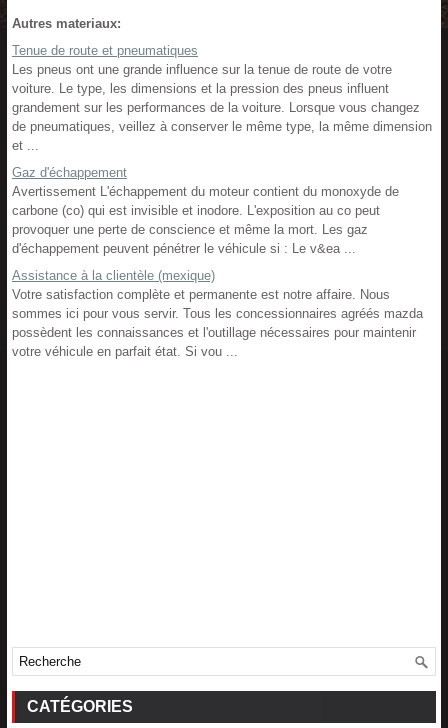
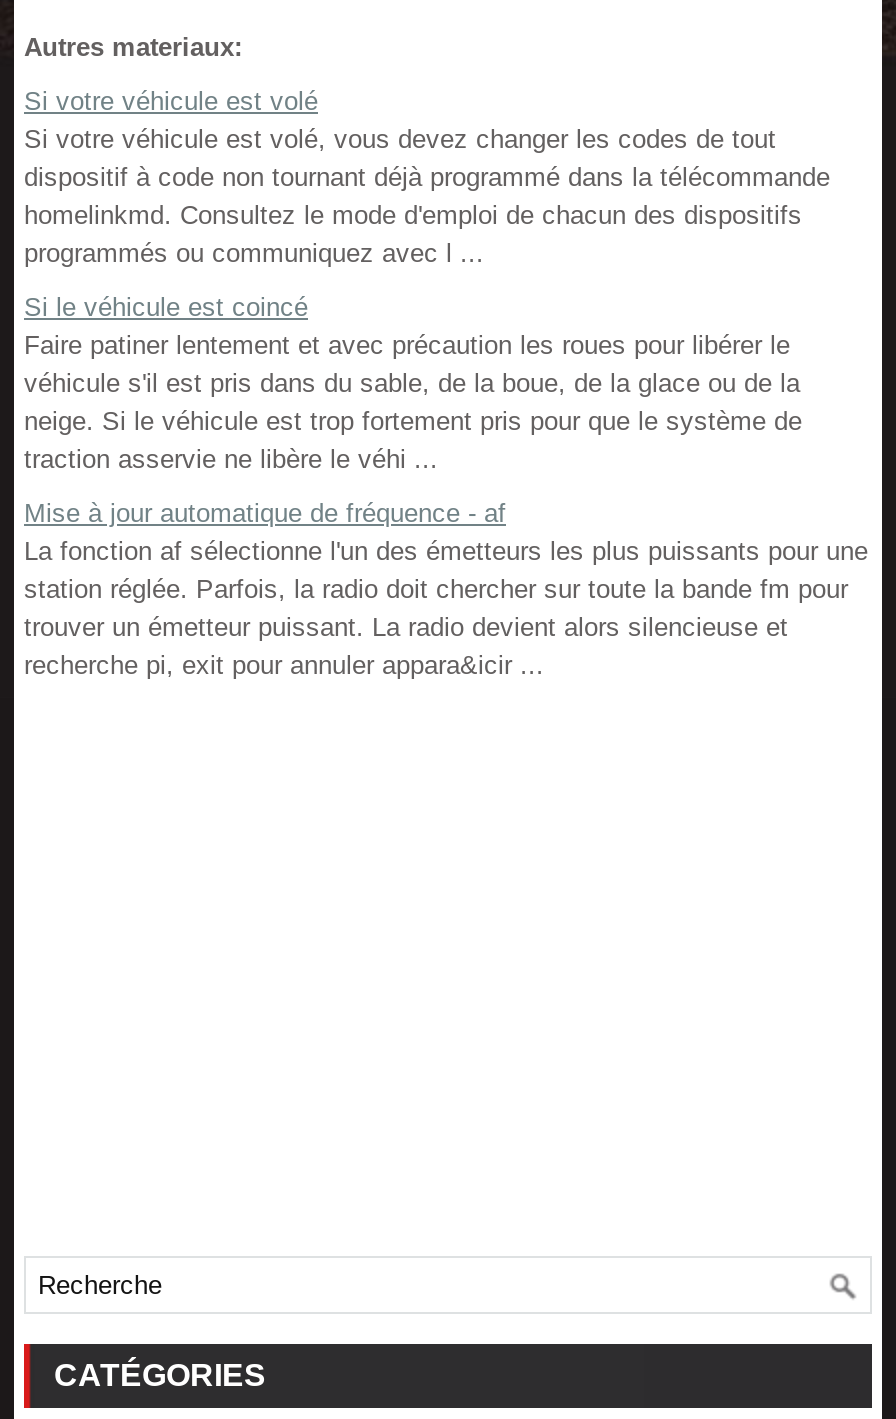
- Tenue de route et pneumatiques
- Les pneus ont une grande influence sur la tenue de route de votre
- voiture. Le type, les dimensions et la pression des pneus influent
- grandement sur les performances de la voiture. Lorsque vous changez
- de pneumatiques, veillez à conserver le même type, la même dimension
- et ...
+ Si votre véhicule est volé
+ Si votre véhicule est volé, vous devez changer les codes de tout
+ dispositif à code non tournant déjà programmé dans la télécommande
+ homelinkmd. Consultez le mode d'emploi de chacun des dispositifs
+ programmés ou communiquez avec l ...

- Gaz d'échappement
- Avertissement L'échappement du moteur contient du monoxyde de
- carbone (co) qui est invisible et inodore. L'exposition au co peut
- provoquer une perte de conscience et même la mort. Les gaz
- d'échappement peuvent pénétrer le véhicule si : Le v&ea ...
+ Si le véhicule est coincé
+ Faire patiner lentement et avec précaution les roues pour libérer le
+ véhicule s'il est pris dans du sable, de la boue, de la glace ou de la
+ neige. Si le véhicule est trop fortement pris pour que le système de
+ traction asservie ne libère le véhi ...

- Assistance à la clientèle (mexique)
- Votre satisfaction complète et permanente est notre affaire. Nous
- sommes ici pour vous servir. Tous les concessionnaires agréés mazda
- possèdent les connaissances et l'outillage nécessaires pour maintenir
- votre véhicule en parfait état. Si vou ...
+ Mise à jour automatique de fréquence - af
+ La fonction af sélectionne l'un des émetteurs les plus puissants pour une
+ station réglée. Parfois, la radio doit chercher sur toute la bande fm pour
+ trouver un émetteur puissant. La radio devient alors silencieuse et
+ recherche pi, exit pour annuler appara&icir ...
